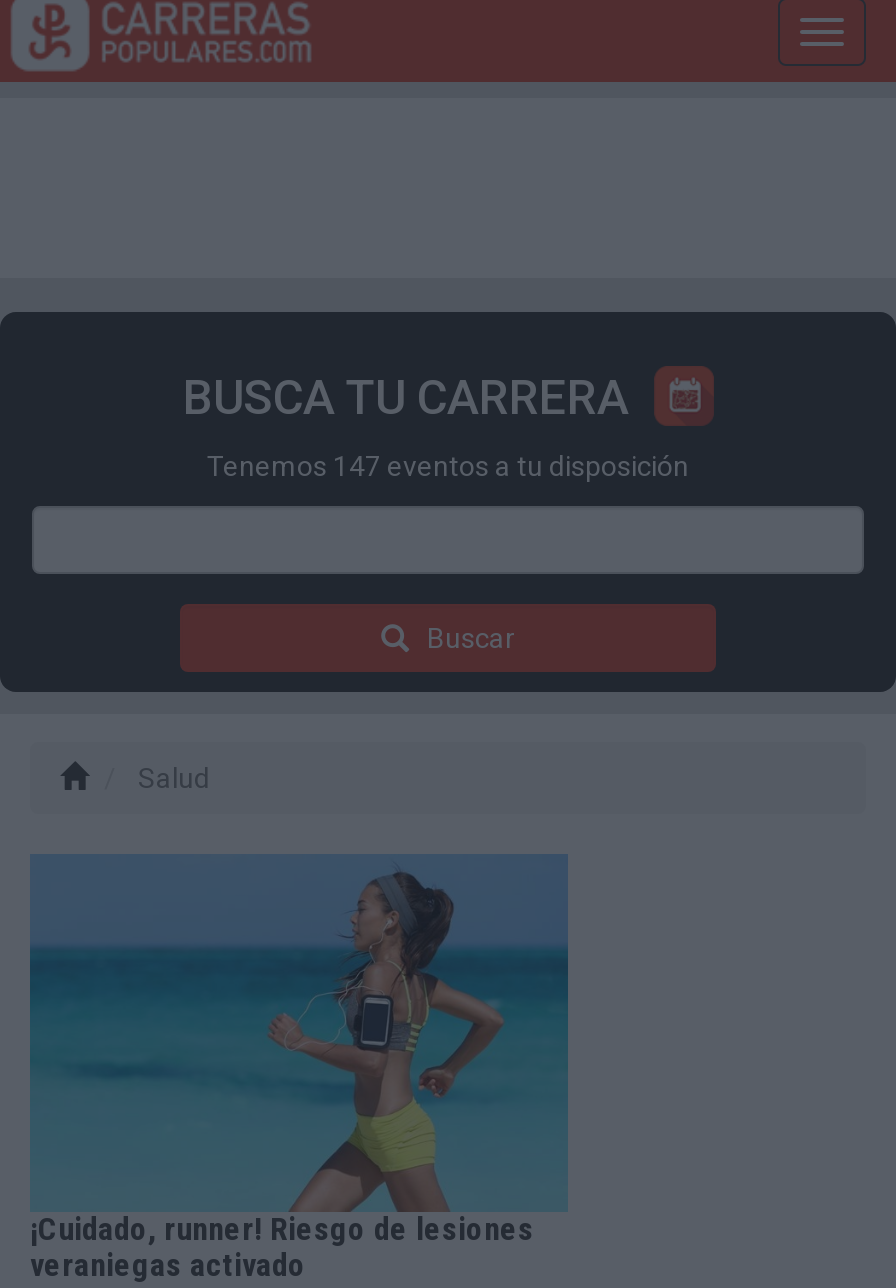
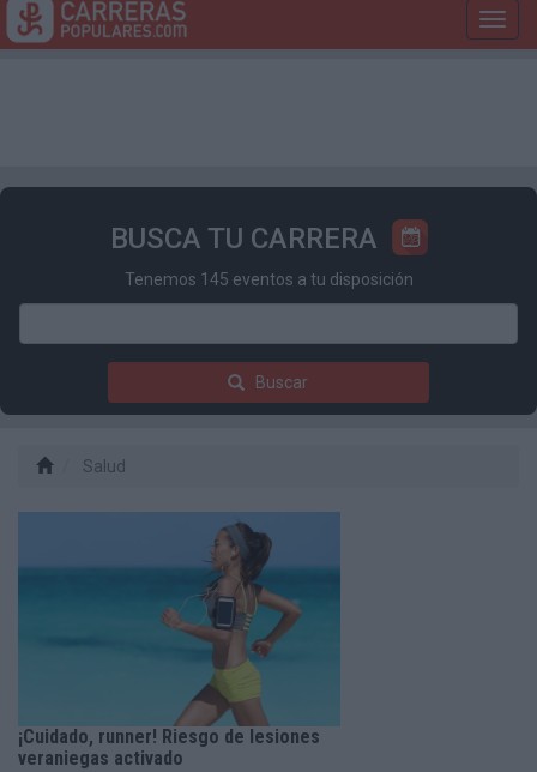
- Tenemos 147 eventos a tu disposición
+ Tenemos 145 eventos a tu disposición
